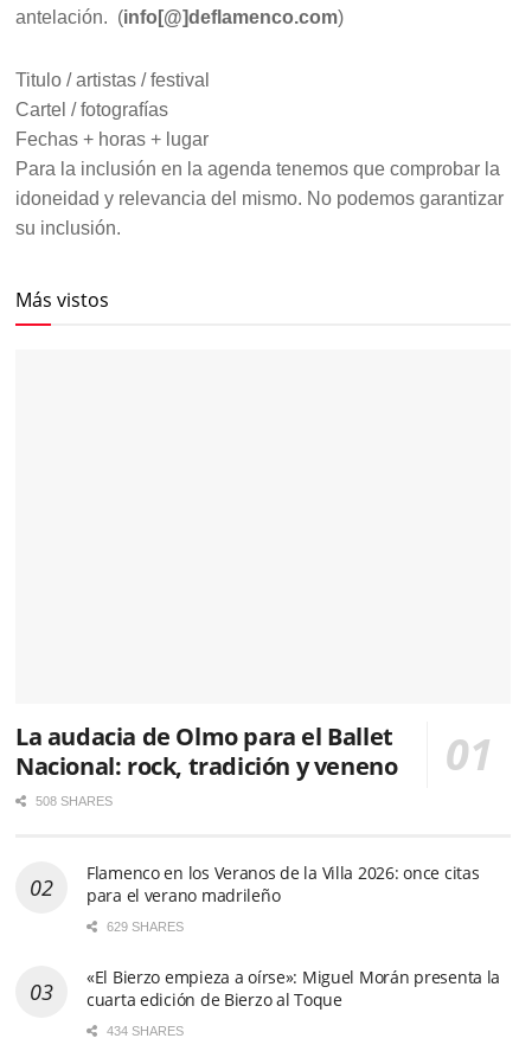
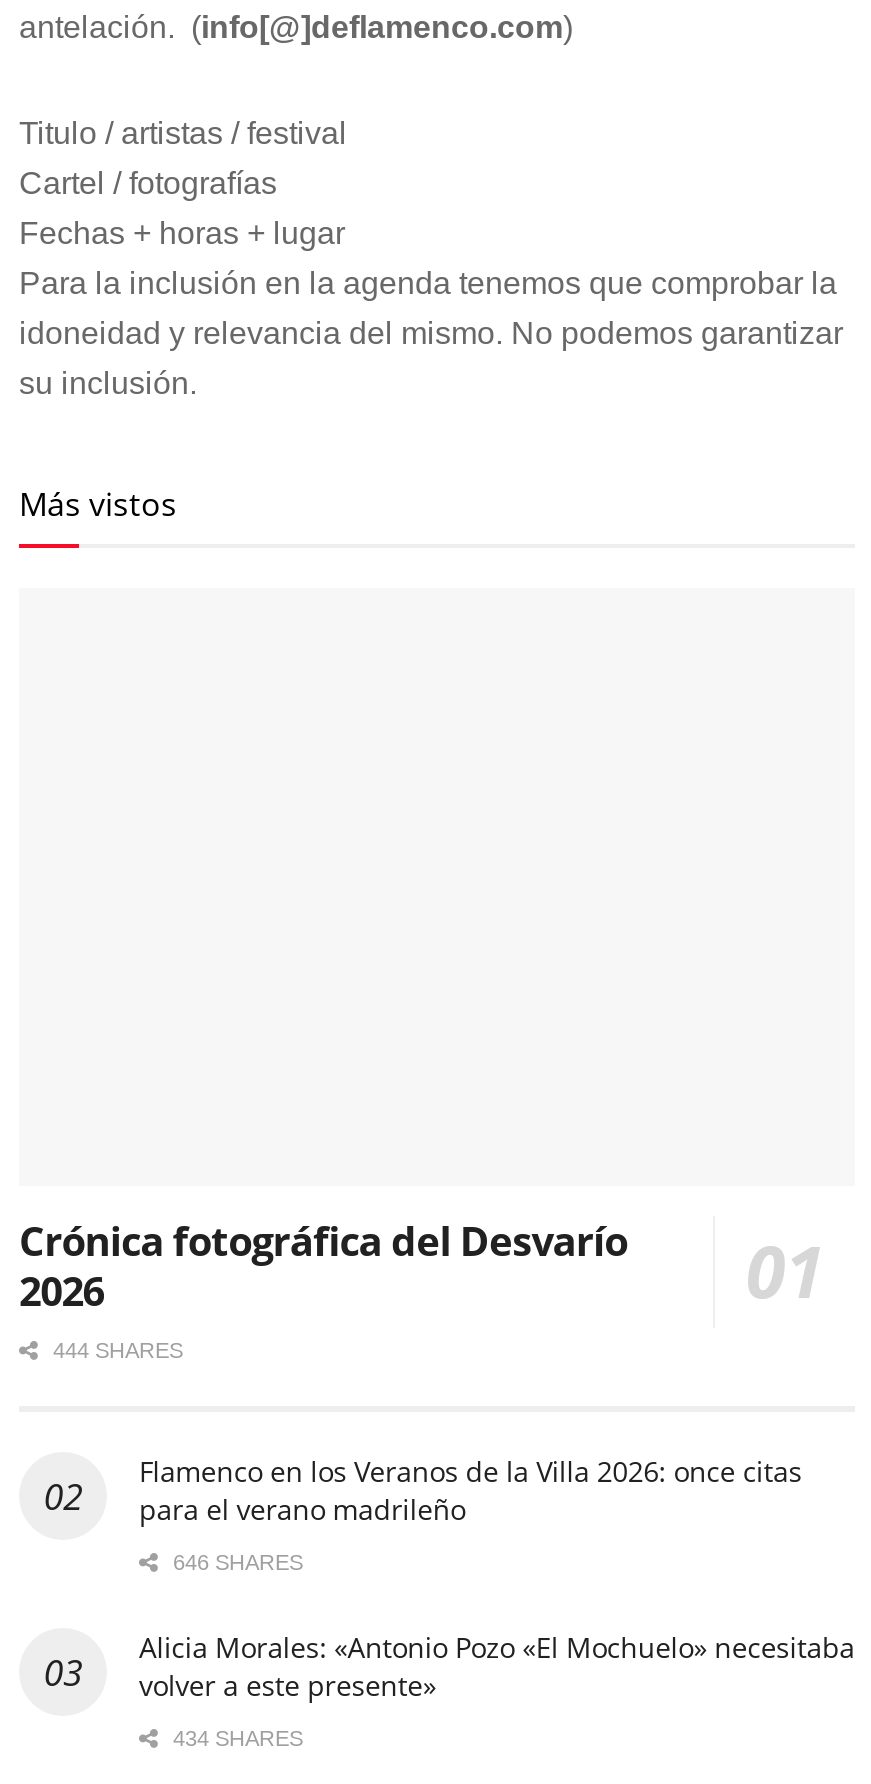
- La audacia de Olmo para el Ballet
- Nacional: rock, tradición y veneno
- 508 SHARES
+ Crónica fotográfica del Desvarío
+ 2026
+ 444 SHARES

- 629 SHARES
+ 646 SHARES

- «El Bierzo empieza a oírse»: Miguel Morán presenta la
- cuarta edición de Bierzo al Toque
+ Alicia Morales: «Antonio Pozo «El Mochuelo» necesitaba
+ volver a este presente»
